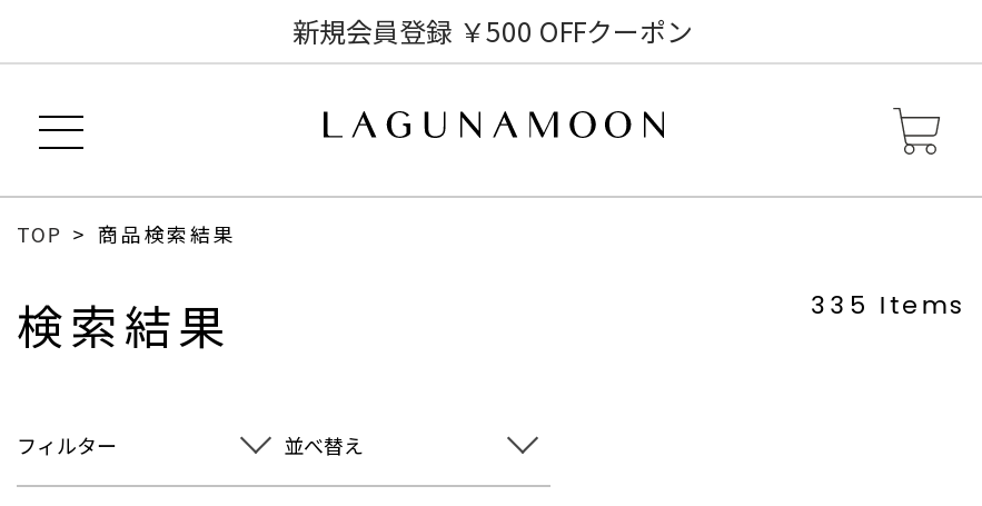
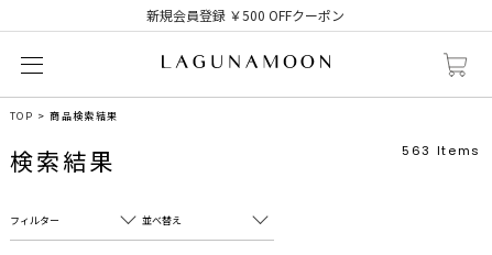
- 335 Items
+ 563 Items
